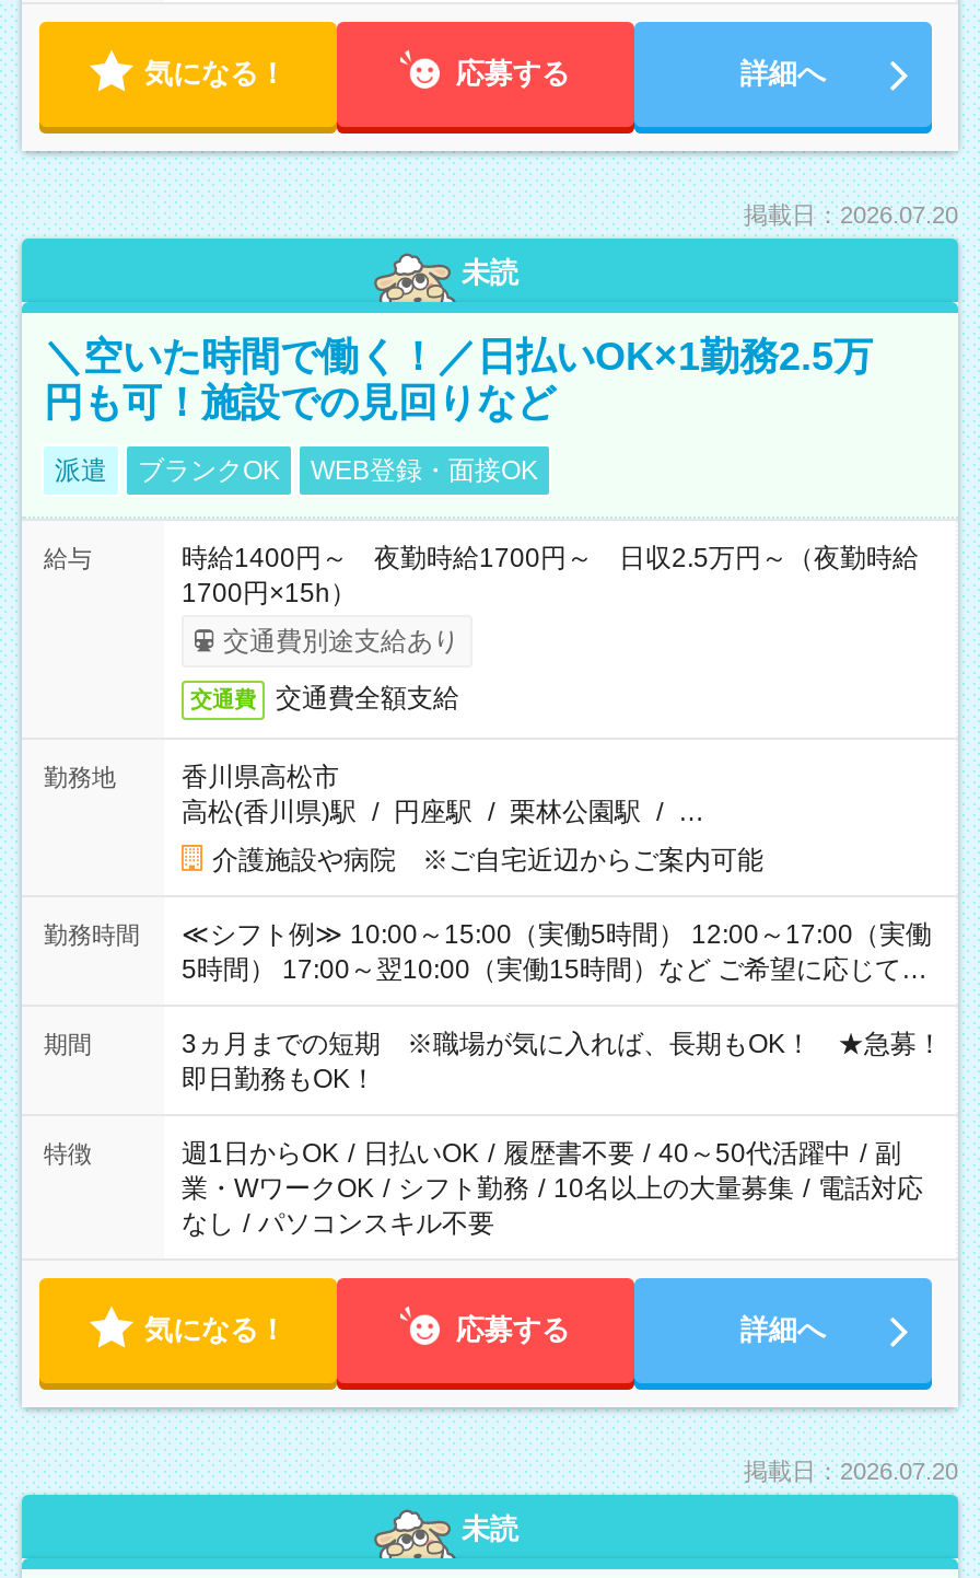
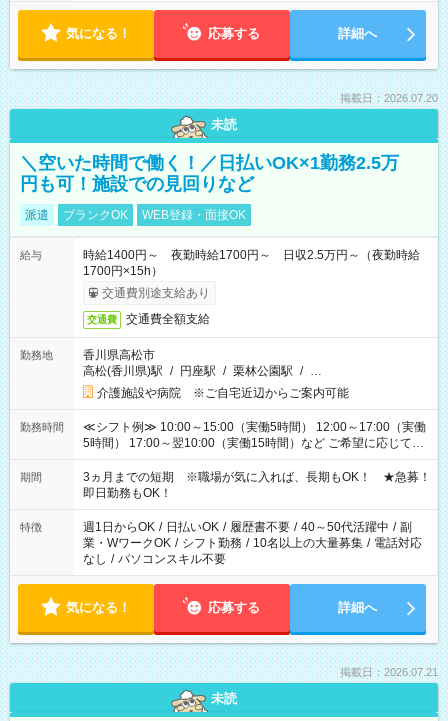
- 掲載日：2026.07.20
+ 掲載日：2026.07.21
